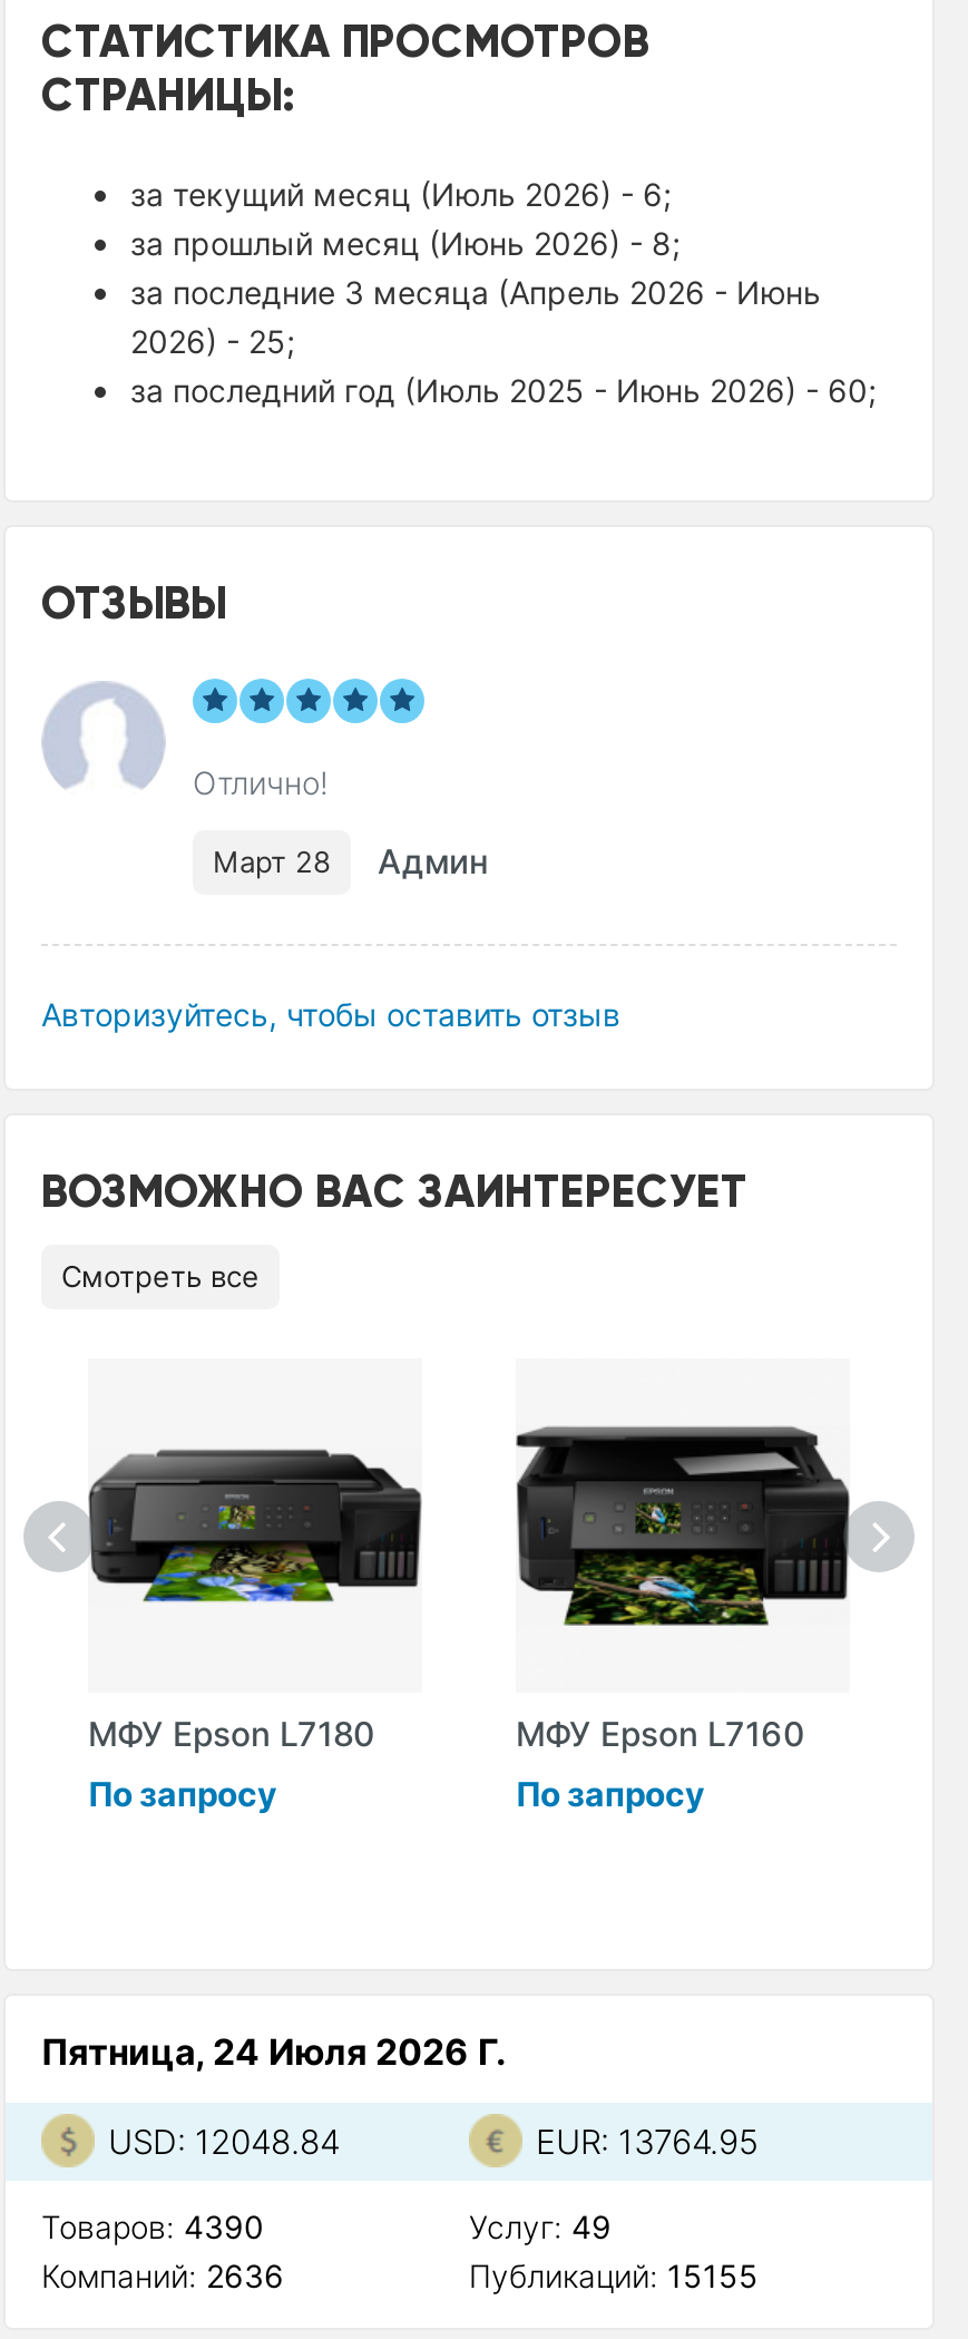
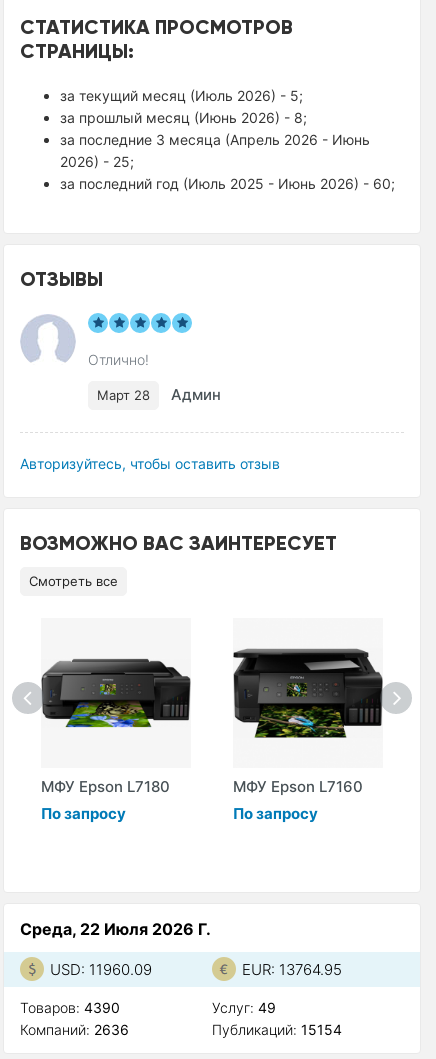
- за текущий месяц (Июль 2026) - 6;
+ за текущий месяц (Июль 2026) - 5;

- Пятница, 24 Июля 2026 Г.
+ Среда, 22 Июля 2026 Г.

- USD: 12048.84
+ USD: 11960.09

- Публикаций: 15155
+ Публикаций: 15154
